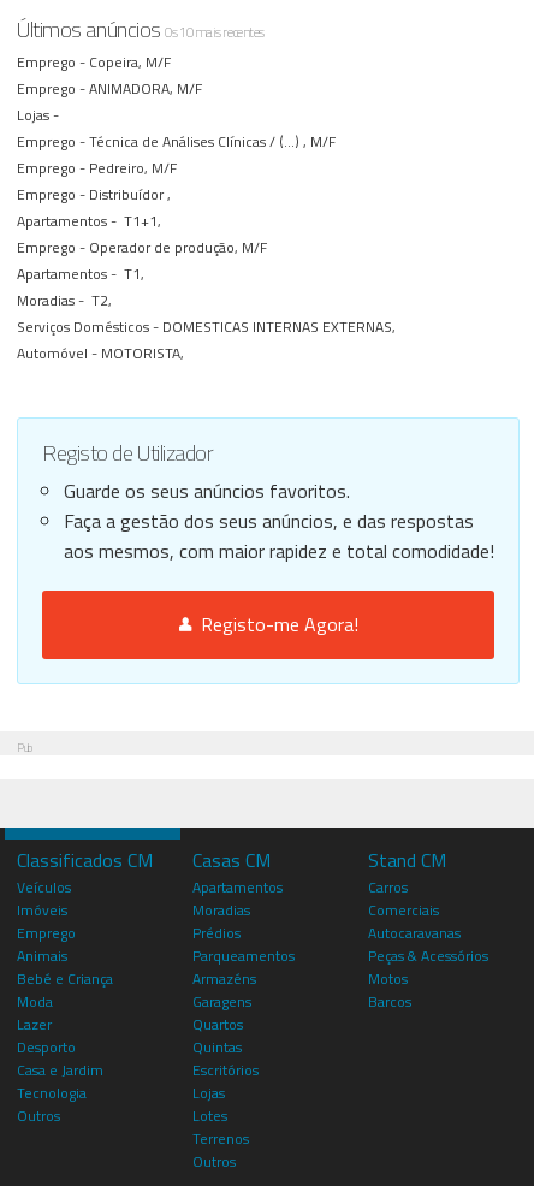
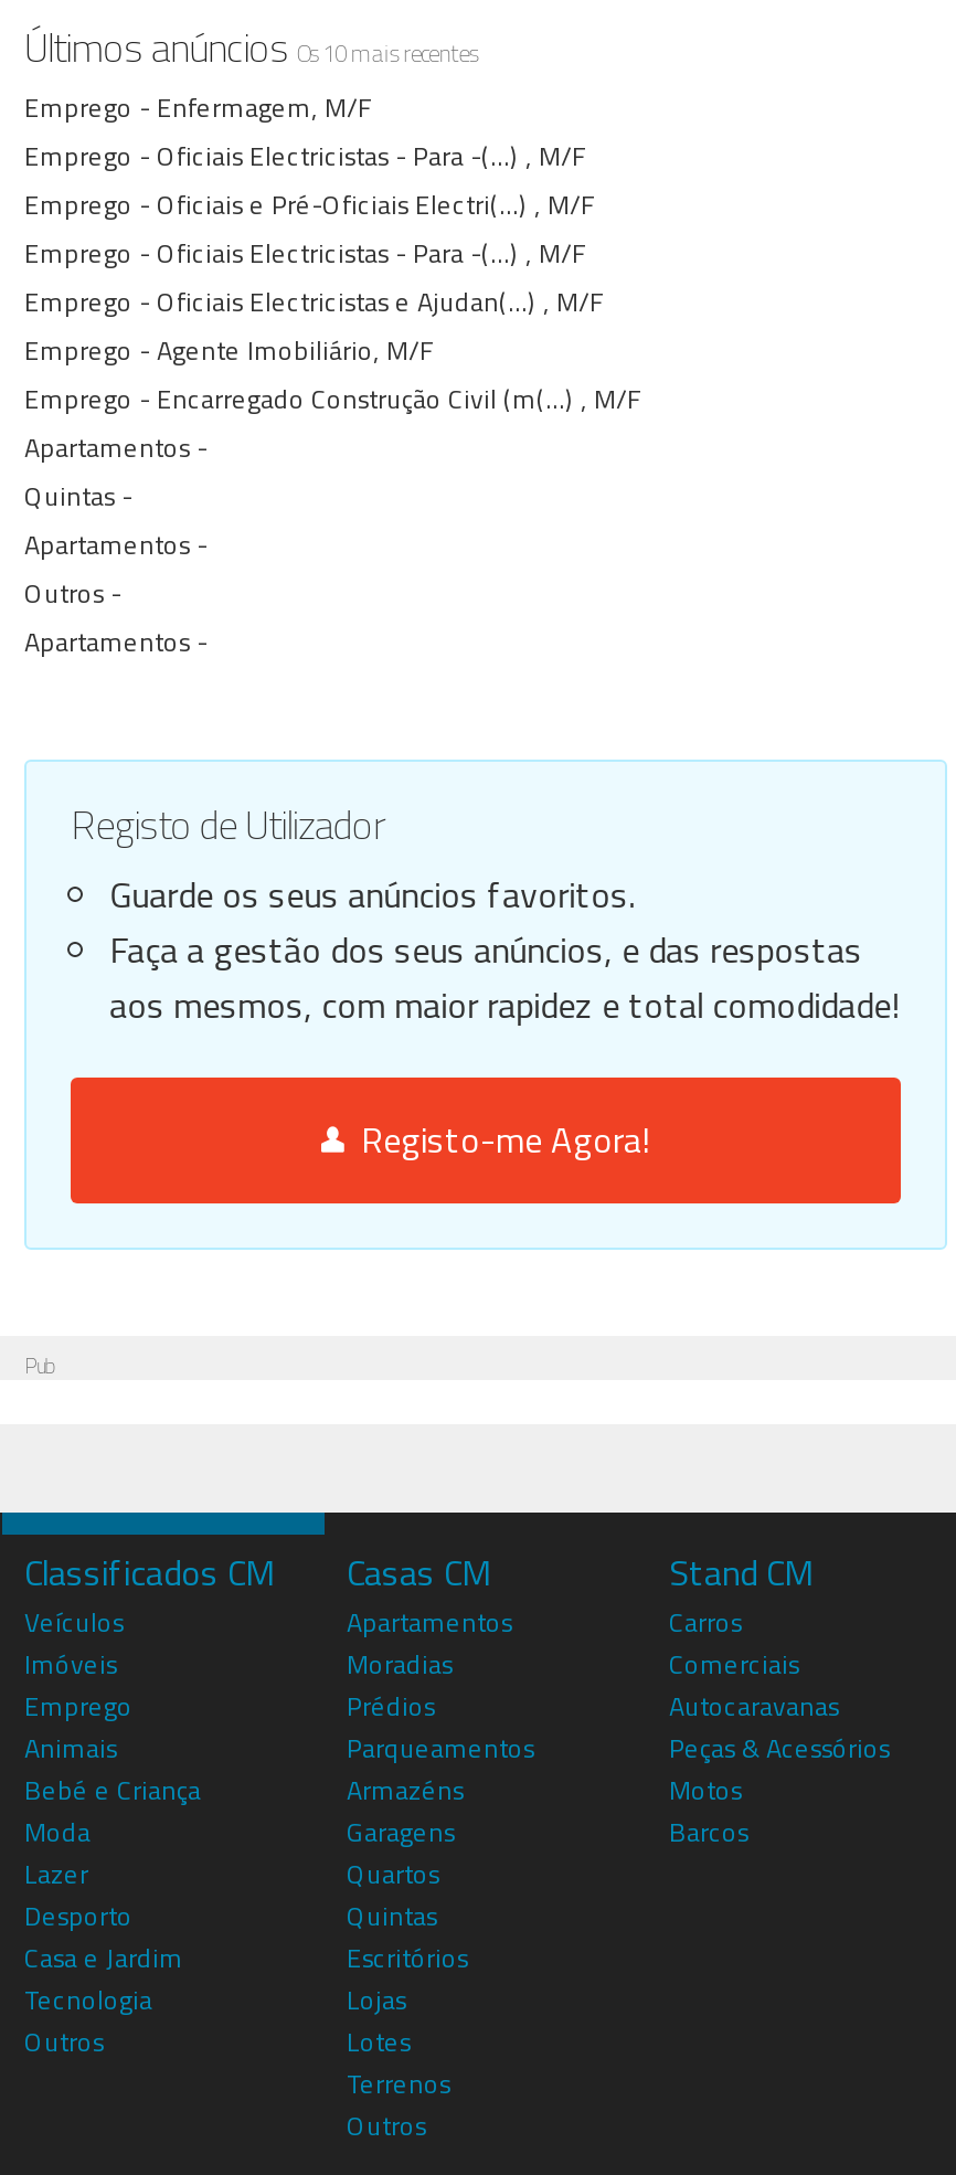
- Emprego - Copeira, M/F
- Emprego -ANIMADORA, M/F
- Lojas -
- Emprego -Técnica de Análises Clínicas / (...) , M/F
- Emprego - Pedreiro, M/F
- Emprego - Distribuídor ,
- Apartamentos - T1+1,
- Emprego - Operador de produção, M/F
- Apartamentos - T1,
- Moradias - T2,
- Serviços Domésticos - DOMESTICAS INTERNAS EXTERNAS,
- Automóvel - MOTORISTA,
+ Emprego - Enfermagem, M/F
+ Emprego - Oficiais Electricistas - Para -(...) , M/F
+ Emprego - Oficiais e Pré-Oficiais Electri(...) , M/F
+ Emprego - Oficiais Electricistas - Para -(...) , M/F
+ Emprego - Oficiais Electricistas e Ajudan(...) , M/F
+ Emprego - Agente Imobiliário, M/F
+ Emprego - Encarregado Construção Civil (m(...) , M/F
+ Apartamentos -
+ Quintas -
+ Apartamentos -
+ Outros -
+ Apartamentos -
